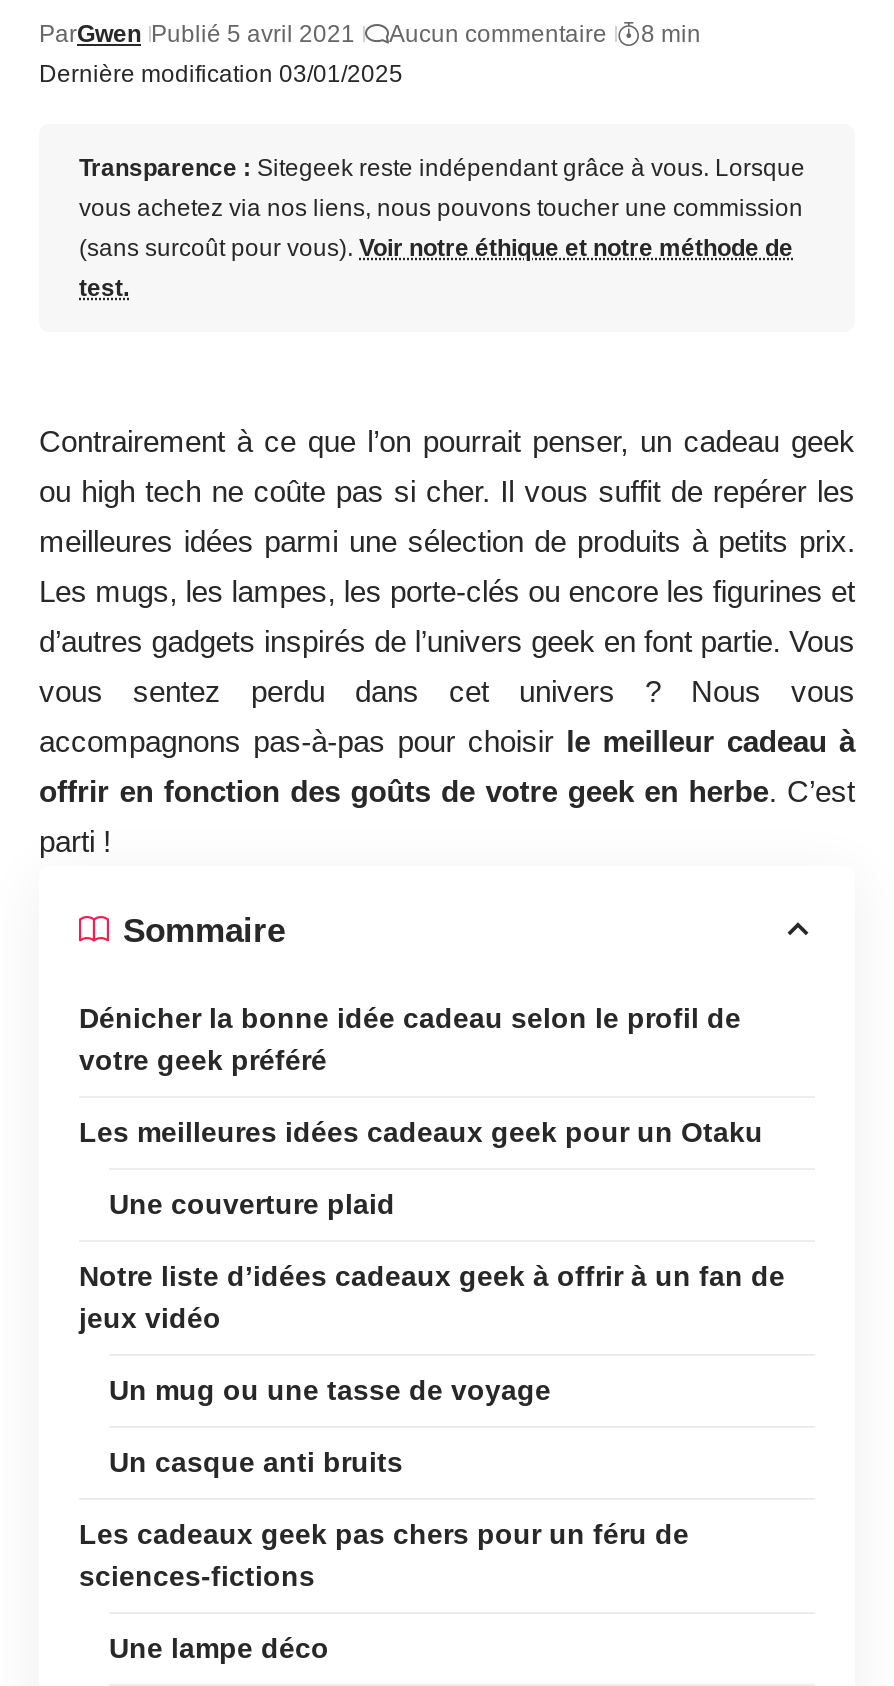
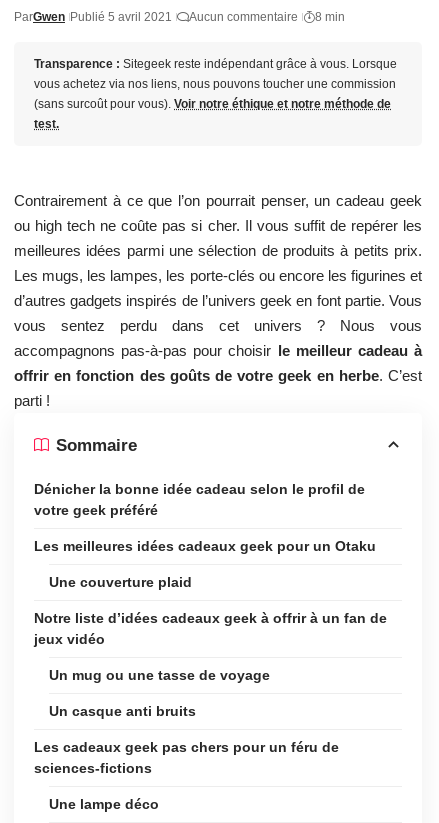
- Dernière modification 03/01/2025
